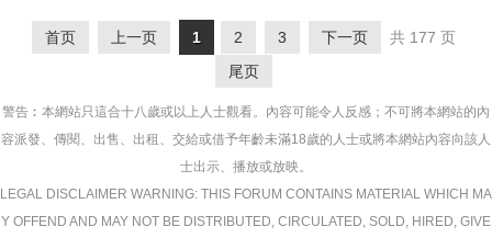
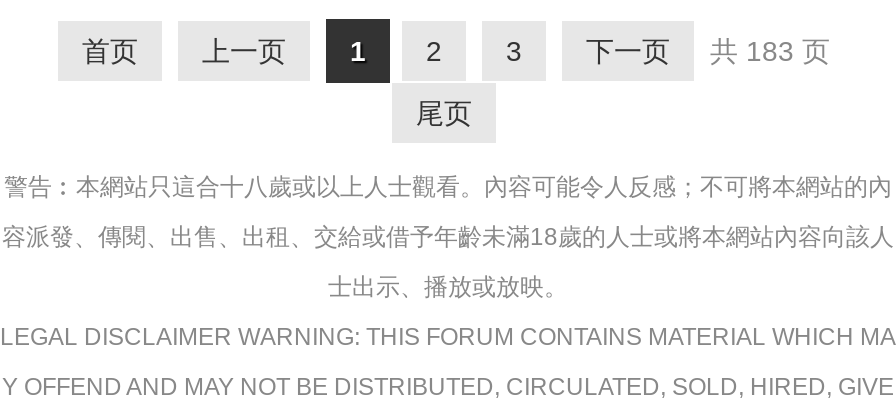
- 首页 上一页 1 2 3 下一页 共 177 页
+ 首页 上一页 1 2 3 下一页 共 183 页
